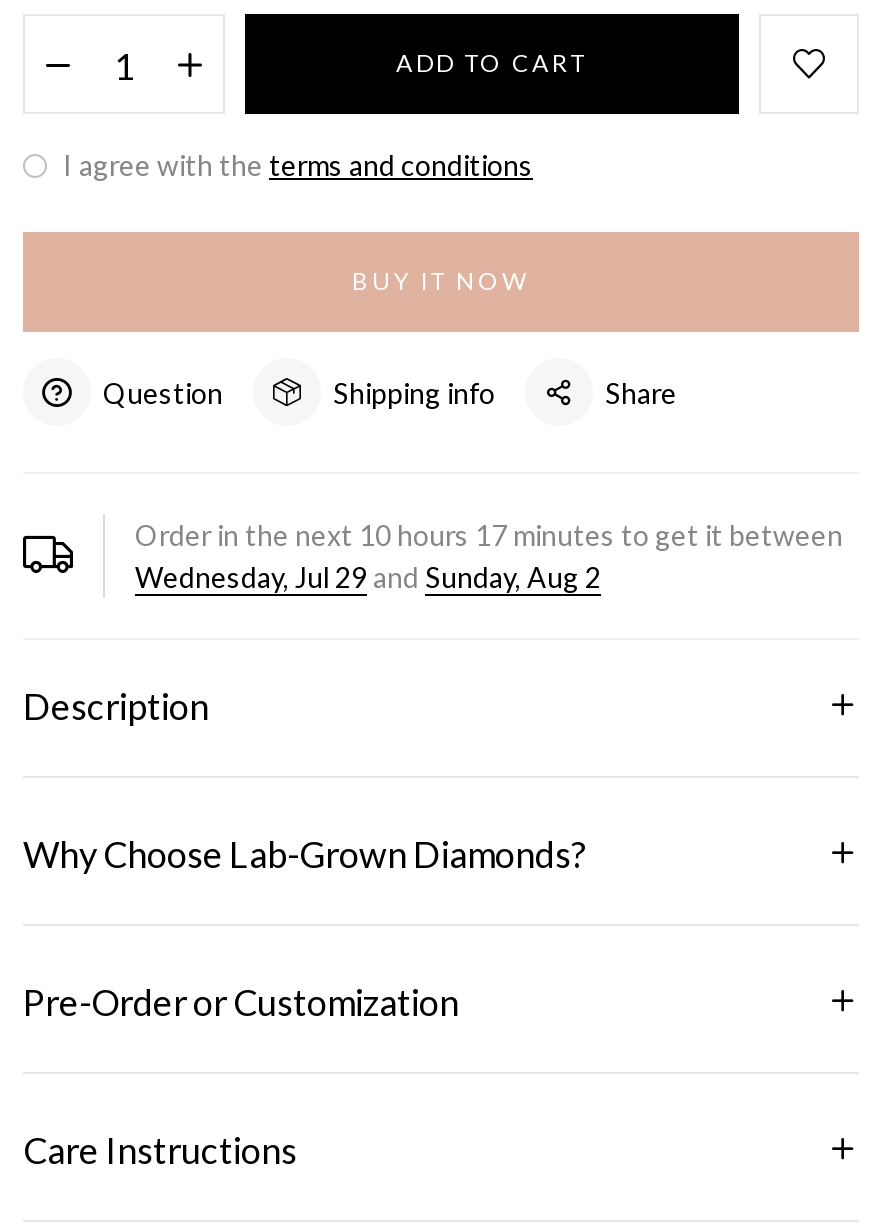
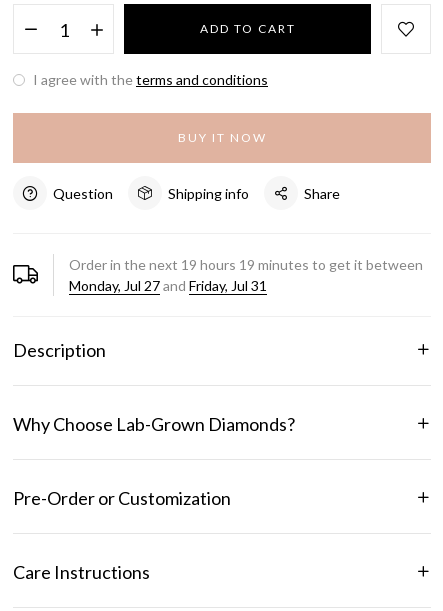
- Order in the next 10 hours 17 minutes to get it between
+ Order in the next 19 hours 19 minutes to get it between

- Wednesday, Jul 29 and Sunday, Aug 2
+ Monday, Jul 27 and Friday, Jul 31
